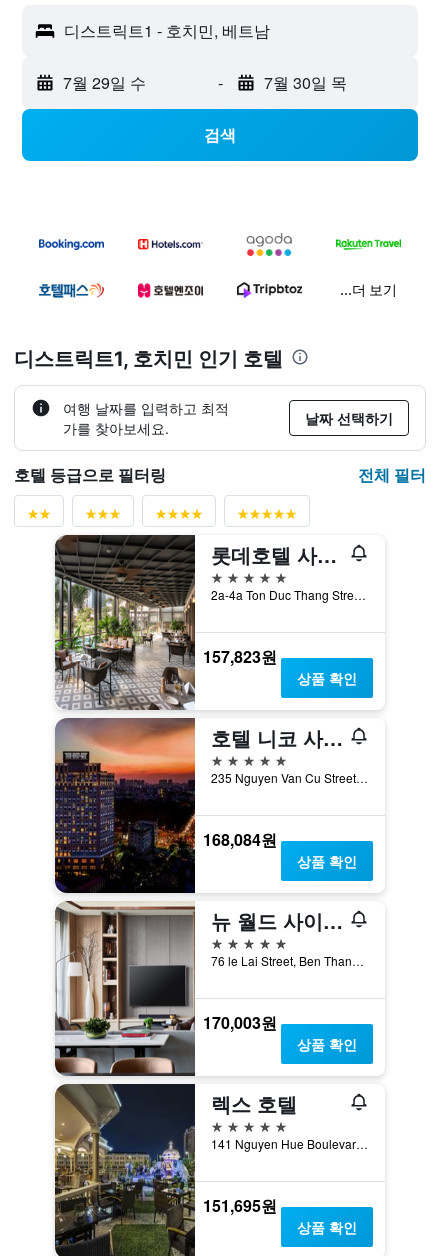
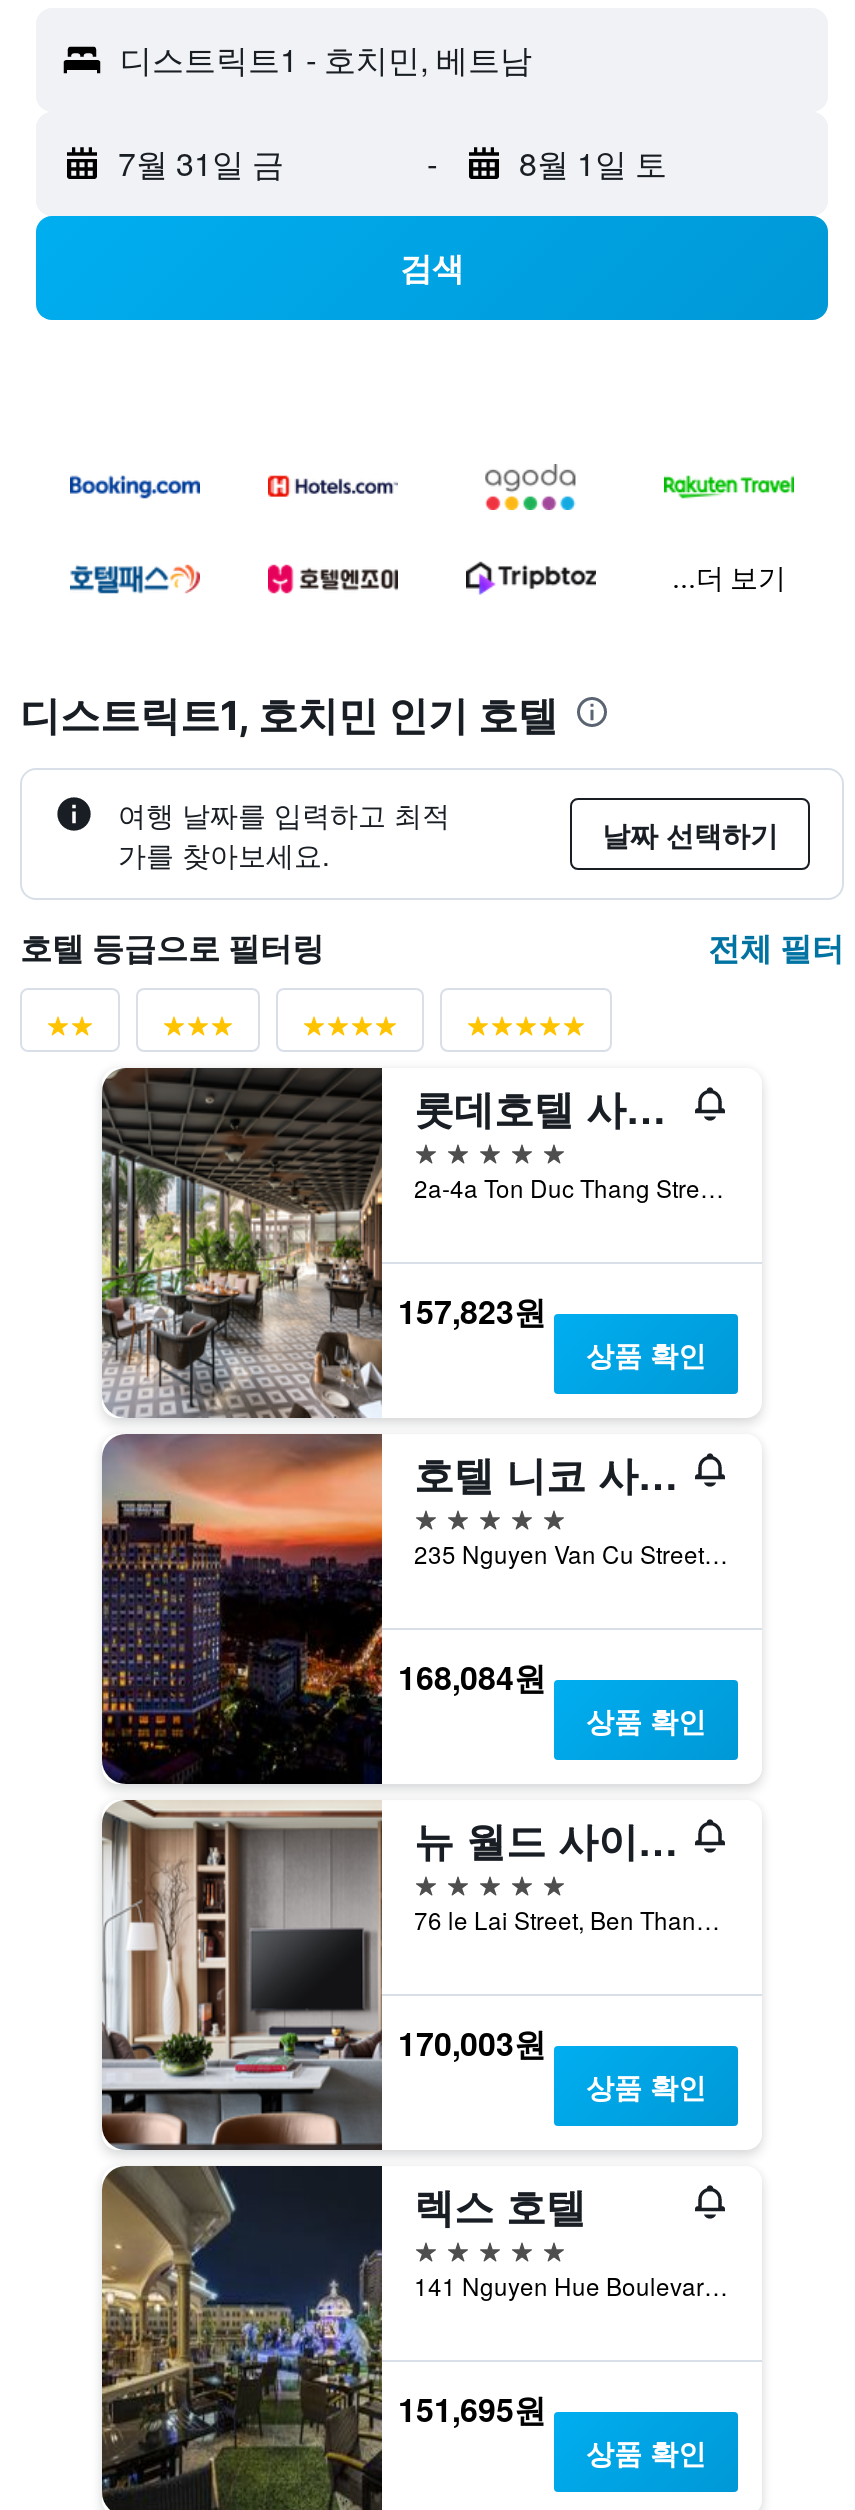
- 7월 29일 수
+ 7월 31일 금

- 7월 30일 목
+ 8월 1일 토
